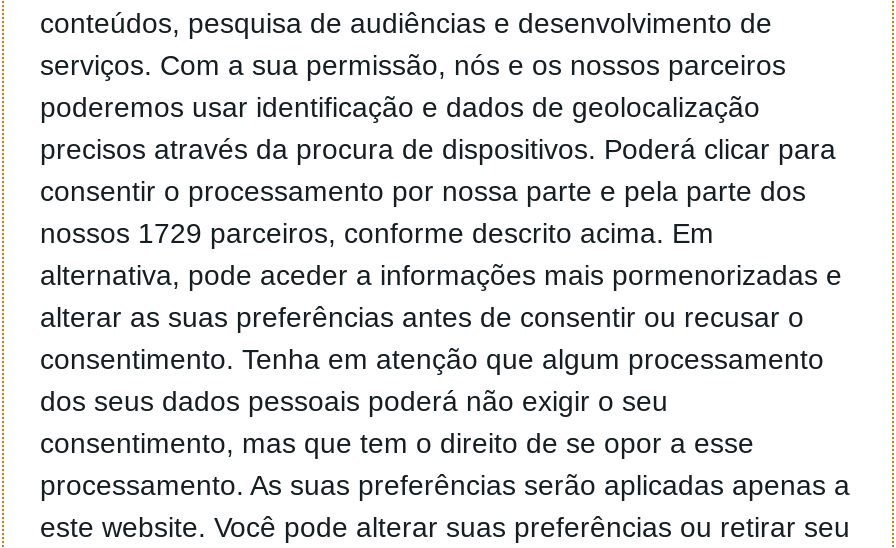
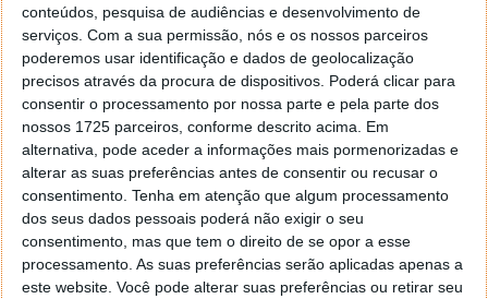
- nossos 1729 parceiros, conforme descrito acima. Em
+ nossos 1725 parceiros, conforme descrito acima. Em
